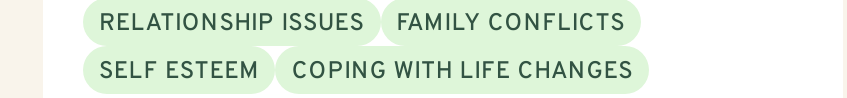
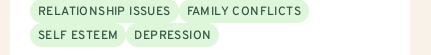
- COPING WITH LIFE CHANGES
+ DEPRESSION
